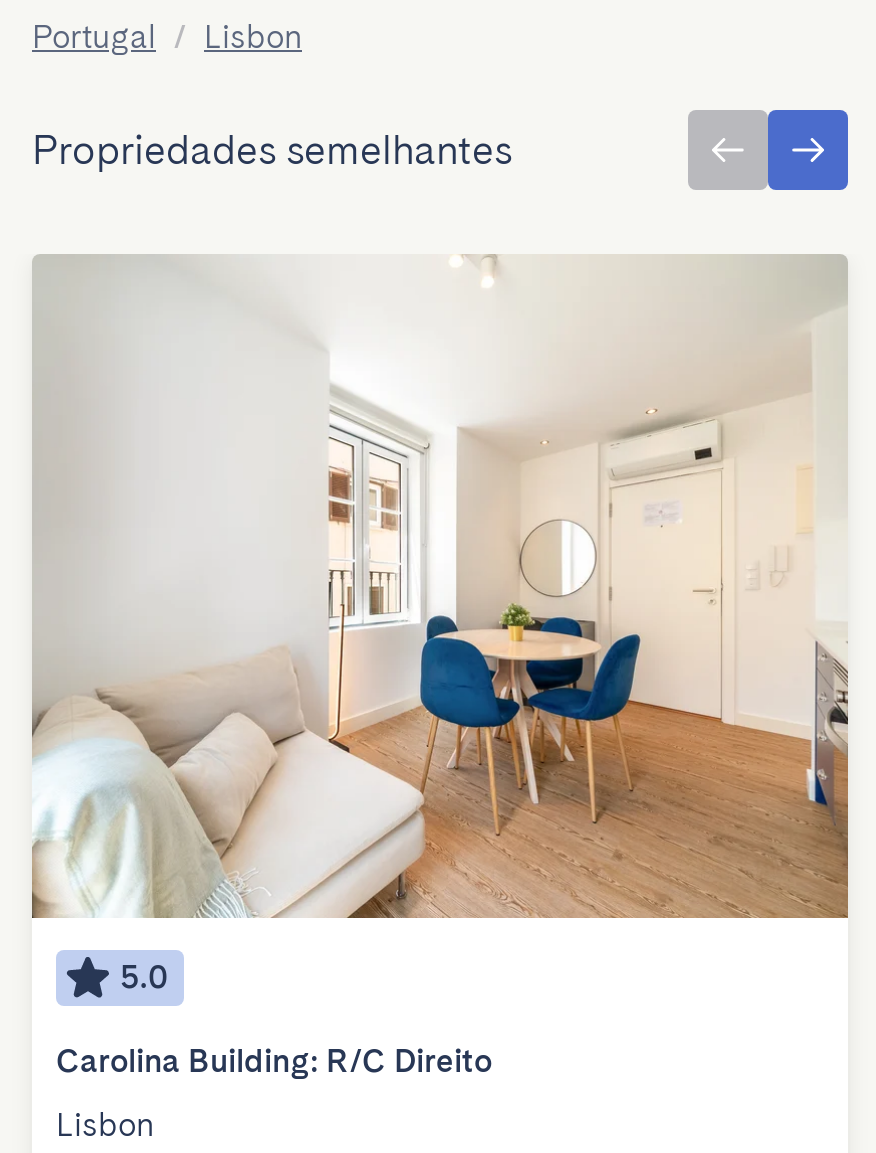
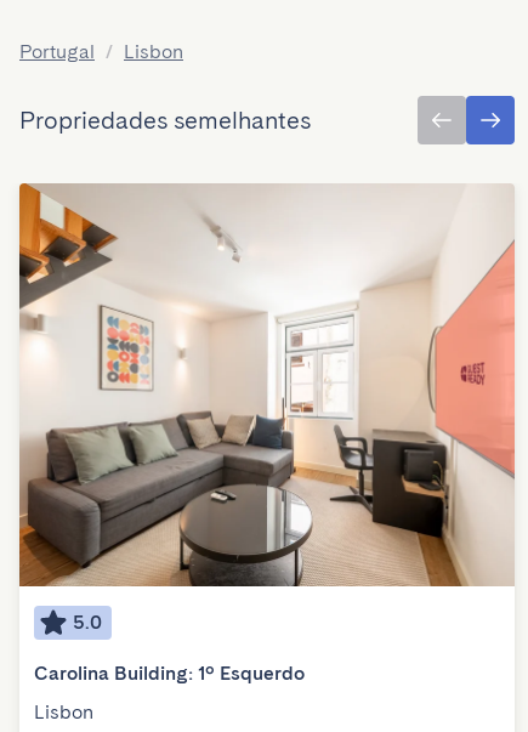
- [image]
+ [image]

- Carolina Building: R/C Direito
+ Carolina Building: 1º Esquerdo
